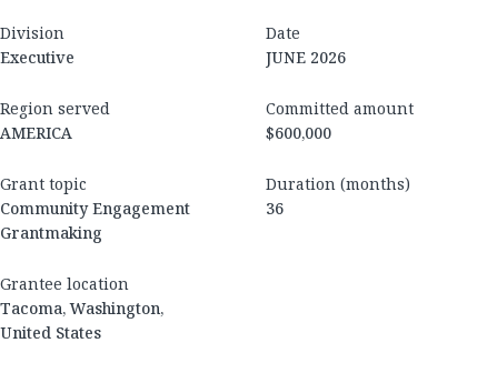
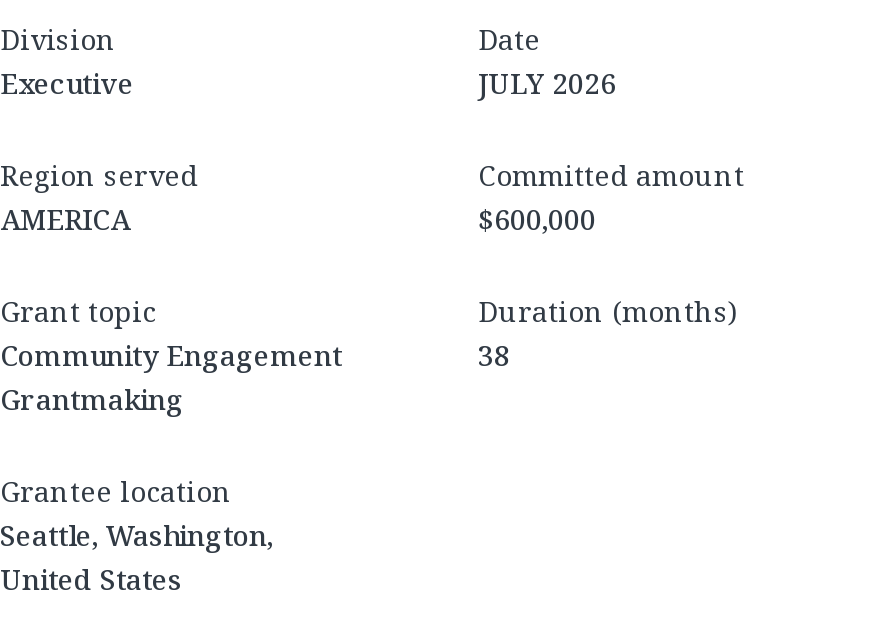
- JUNE 2026
+ JULY 2026

- 36
+ 38

- Tacoma, Washington,
+ Seattle, Washington,
